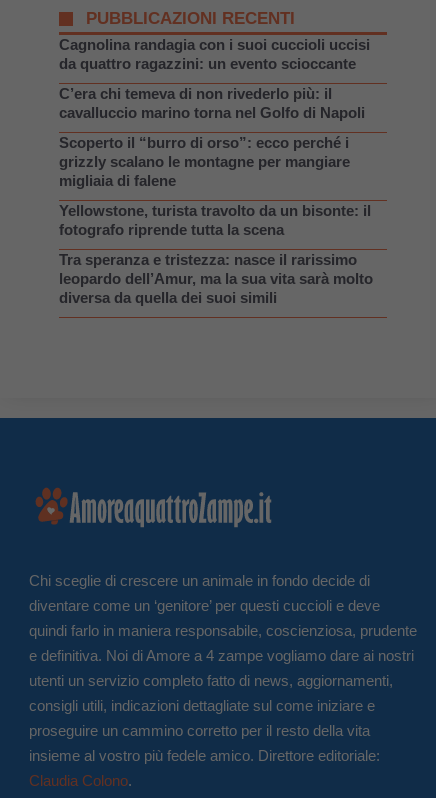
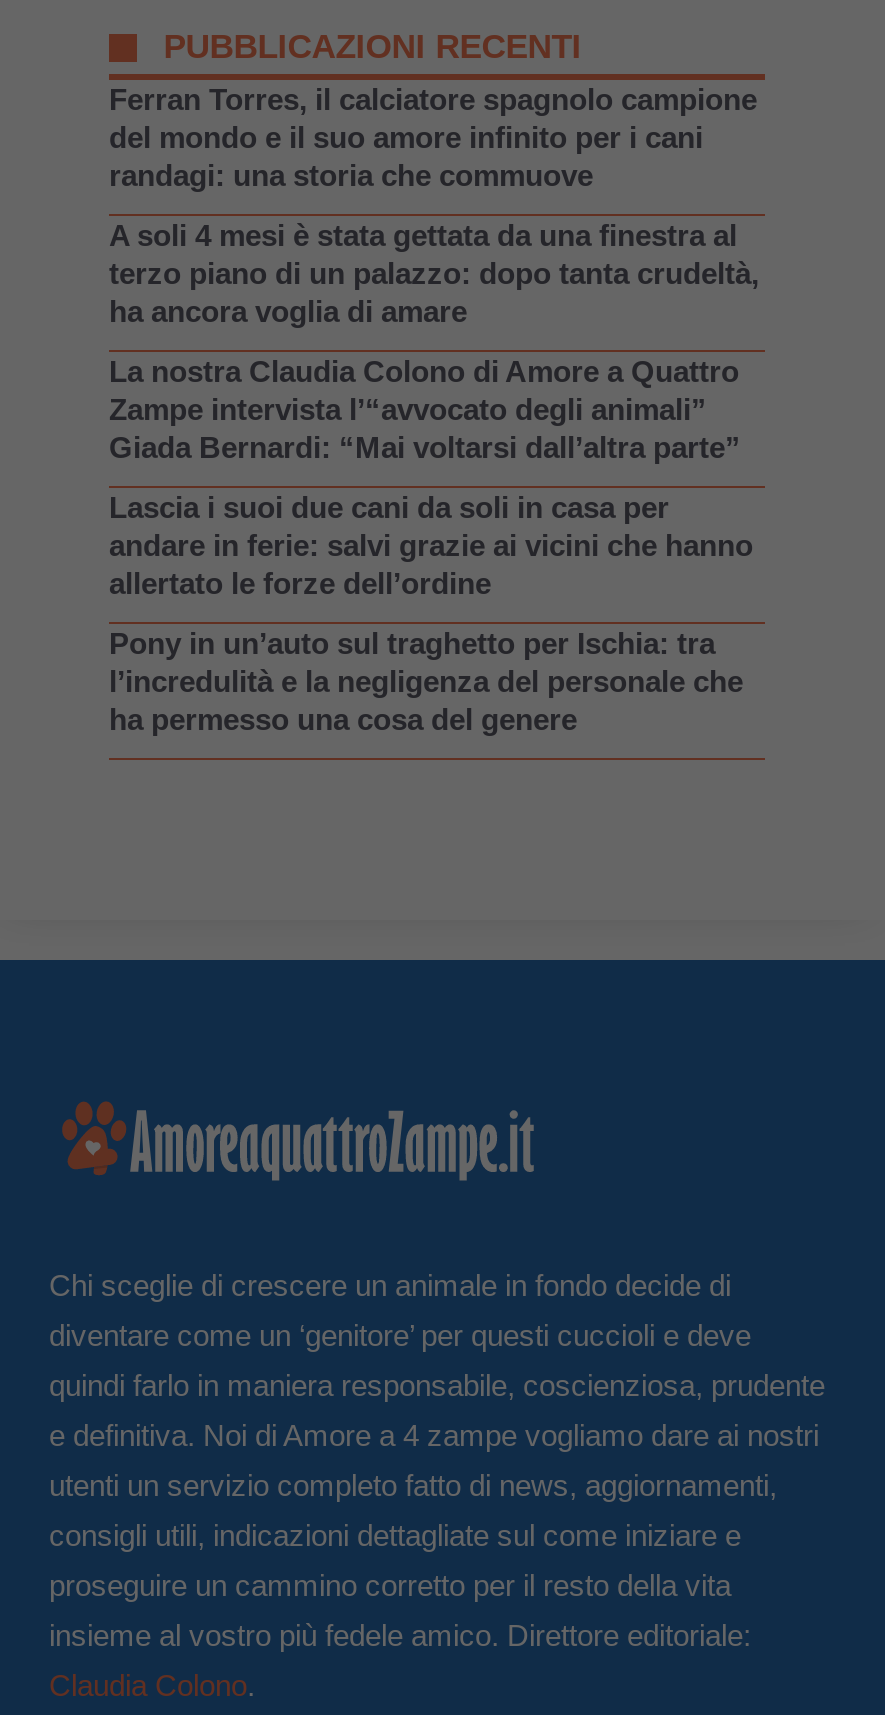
- Cagnolina randagia con i suoi cuccioli uccisi
- da quattro ragazzini: un evento scioccante
+ Ferran Torres, il calciatore spagnolo campione
+ del mondo e il suo amore infinito per i cani
+ randagi: una storia che commuove

- C’era chi temeva di non rivederlo più: il
- cavalluccio marino torna nel Golfo di Napoli
+ A soli 4 mesi è stata gettata da una finestra al
+ terzo piano di un palazzo: dopo tanta crudeltà,
+ ha ancora voglia di amare

- Scoperto il “burro di orso”: ecco perché i
- grizzly scalano le montagne per mangiare
- migliaia di falene
+ La nostra Claudia Colono di Amore a Quattro
+ Zampe intervista l’“avvocato degli animali”
+ Giada Bernardi: “Mai voltarsi dall’altra parte”

- Yellowstone, turista travolto da un bisonte: il
- fotografo riprende tutta la scena
+ Lascia i suoi due cani da soli in casa per
+ andare in ferie: salvi grazie ai vicini che hanno
+ allertato le forze dell’ordine

- Tra speranza e tristezza: nasce il rarissimo
- leopardo dell’Amur, ma la sua vita sarà molto
- diversa da quella dei suoi simili
+ Pony in un’auto sul traghetto per Ischia: tra
+ l’incredulità e la negligenza del personale che
+ ha permesso una cosa del genere
